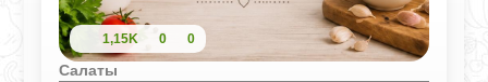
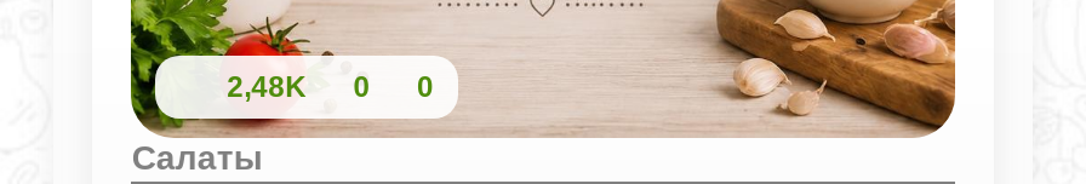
- 1,15K 0 0
+ 2,48K 0 0
